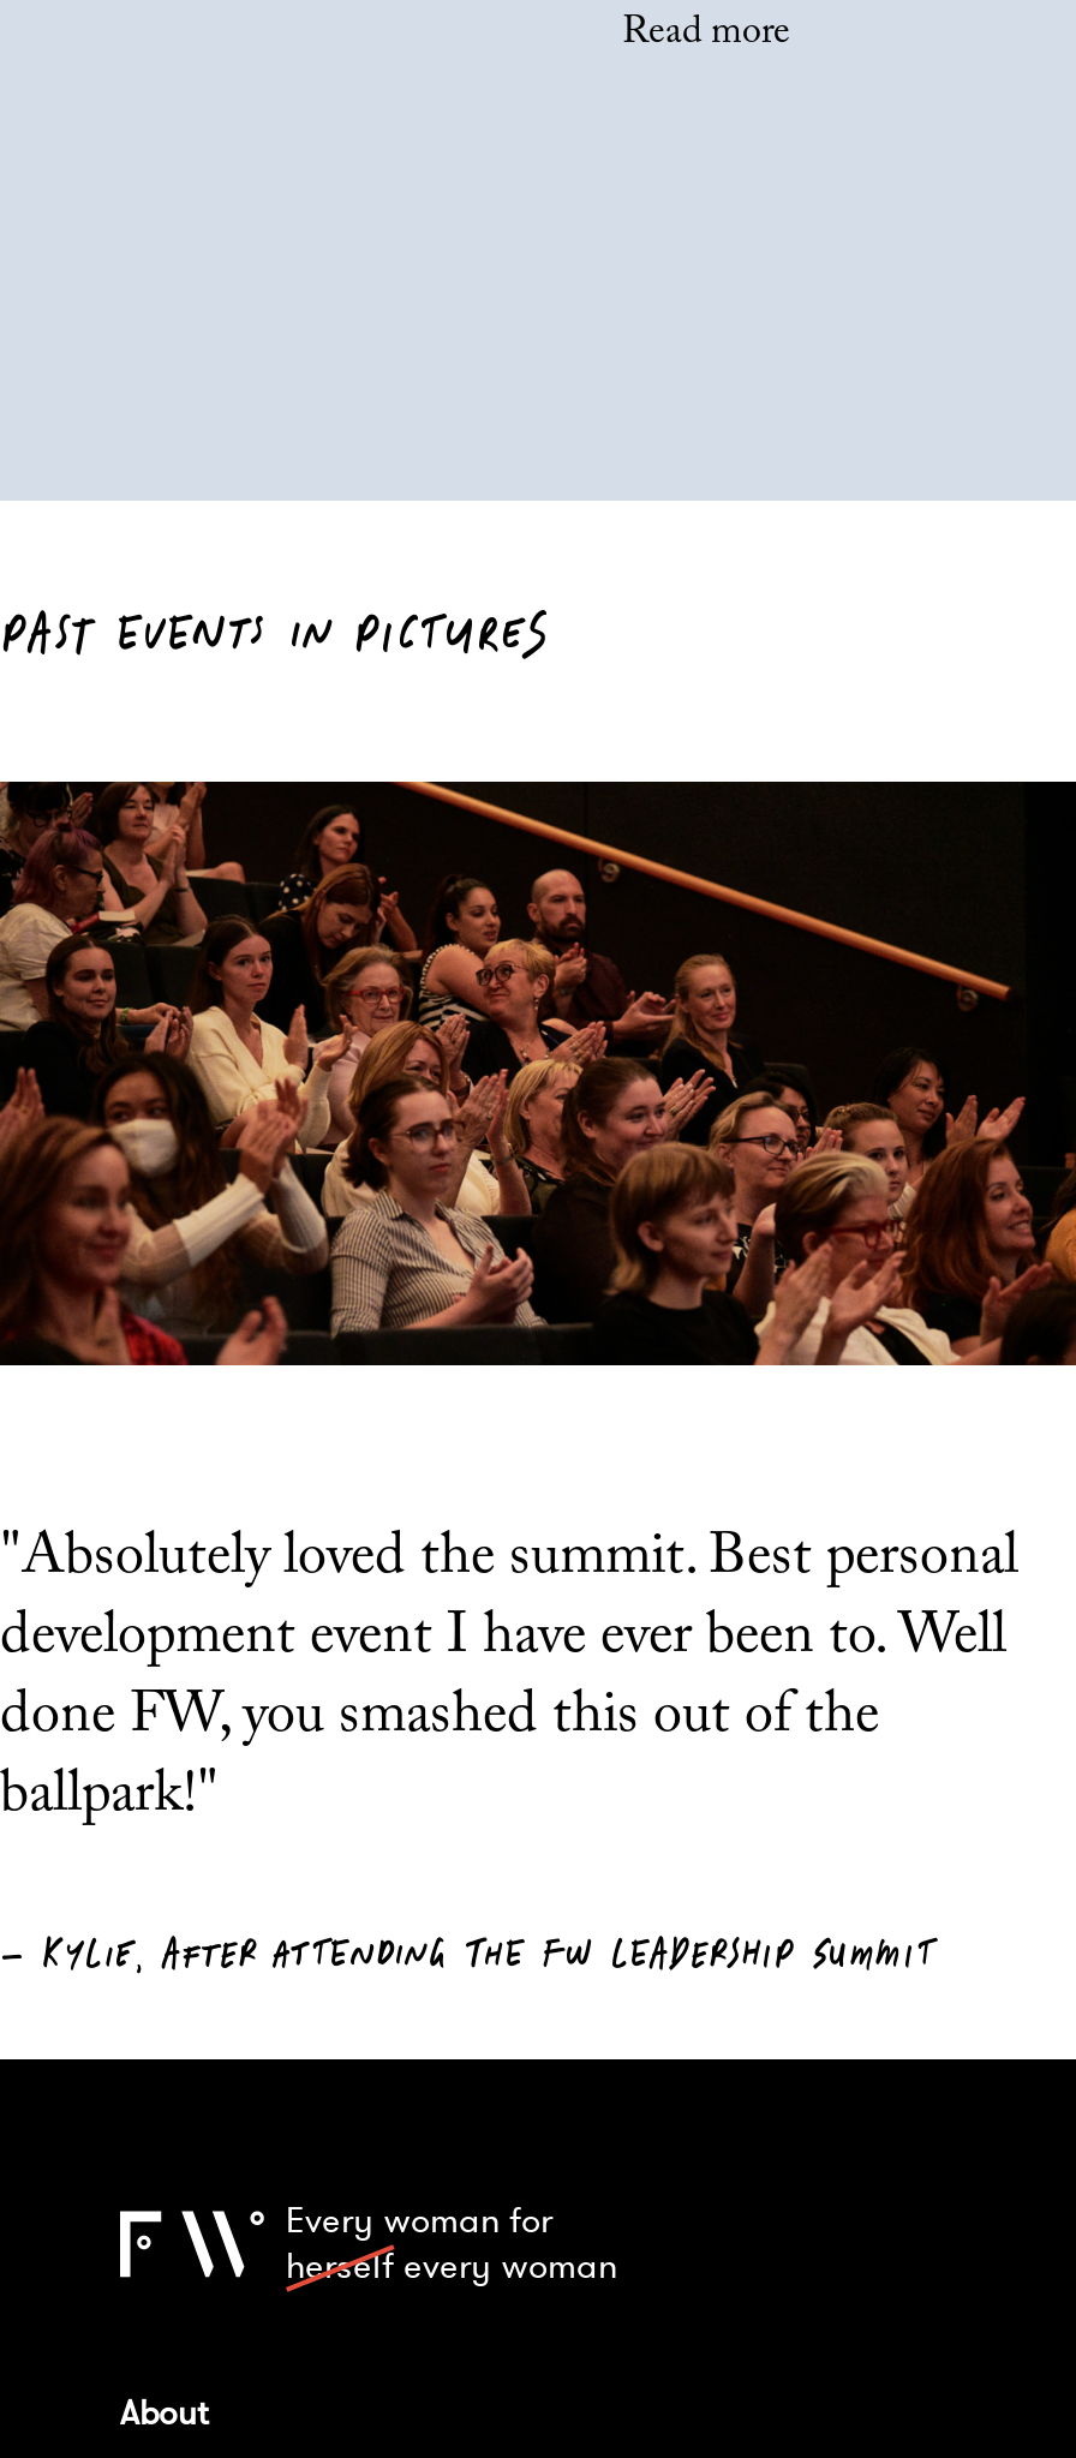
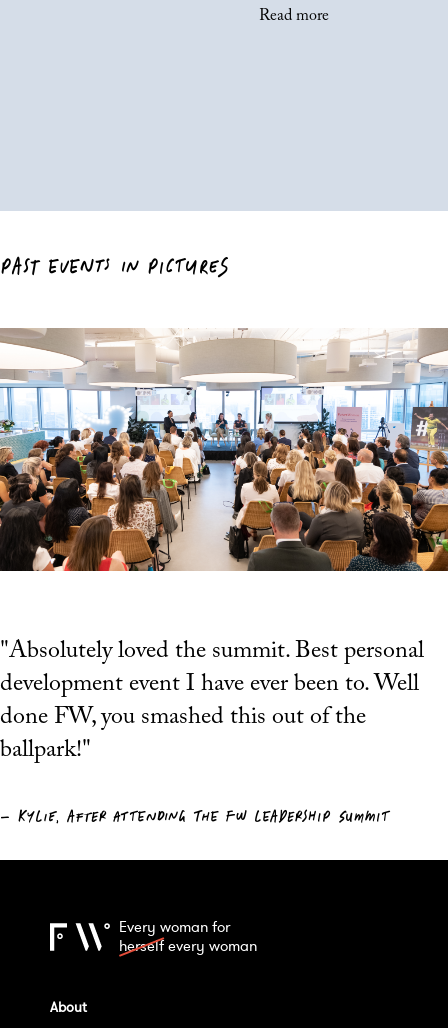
- [image]
+ [image]
